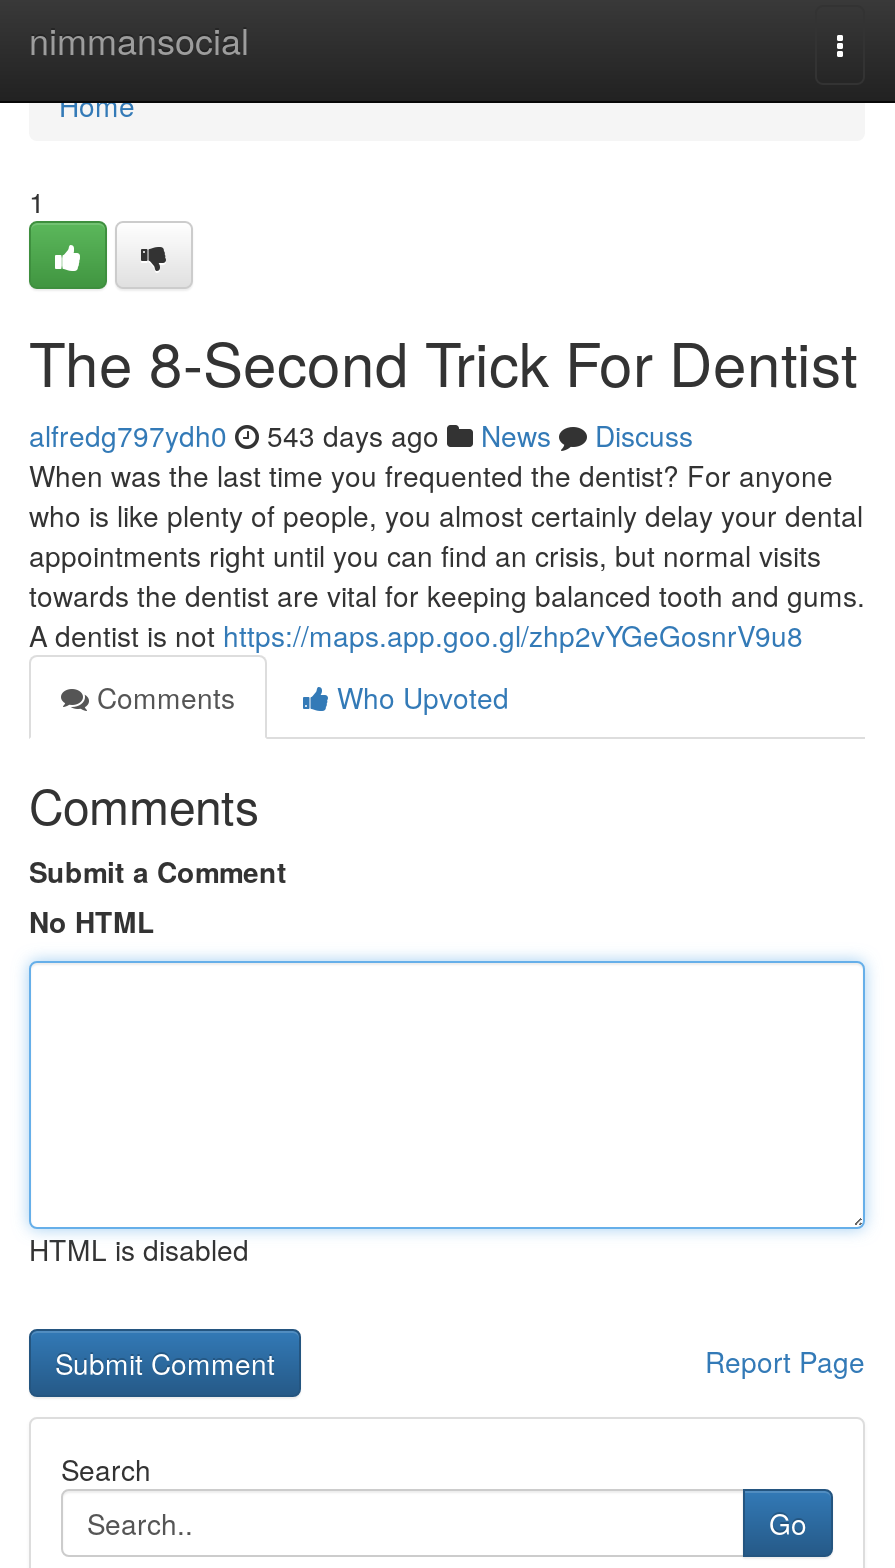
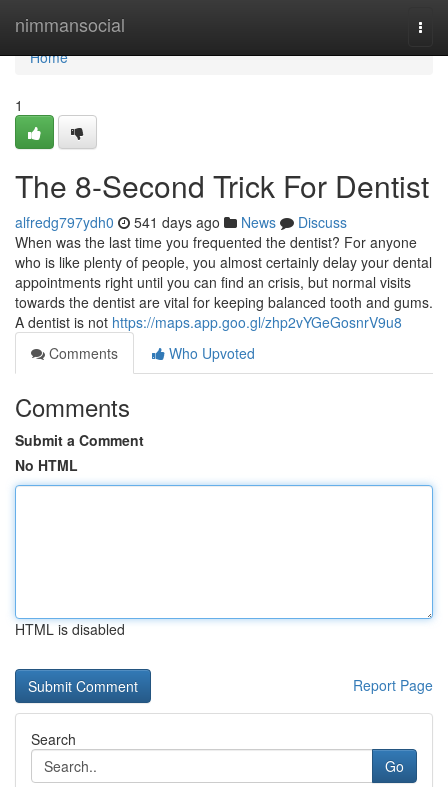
- alfredg797ydh0 543 days ago News Discuss
+ alfredg797ydh0 541 days ago News Discuss
